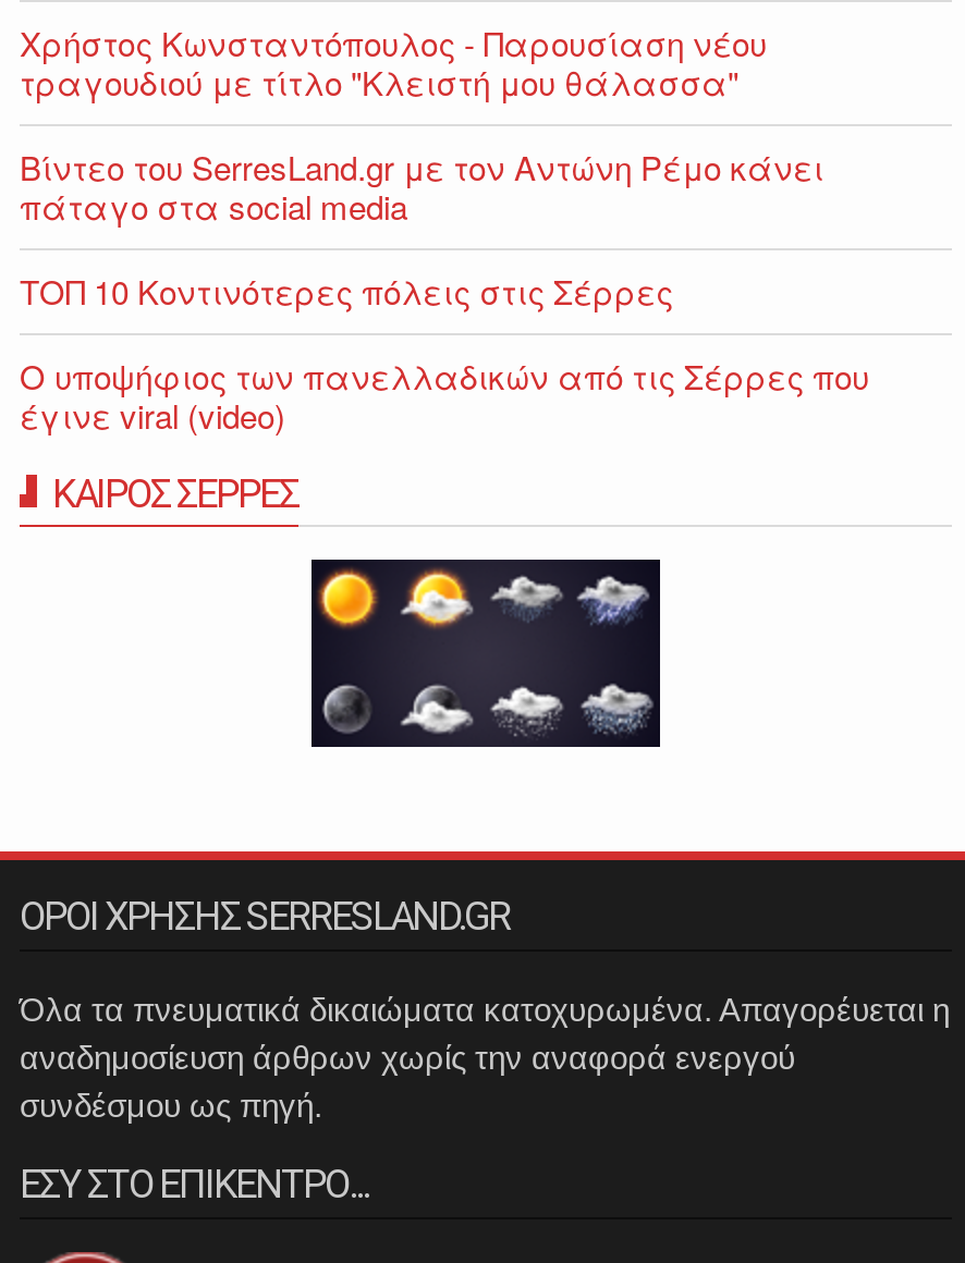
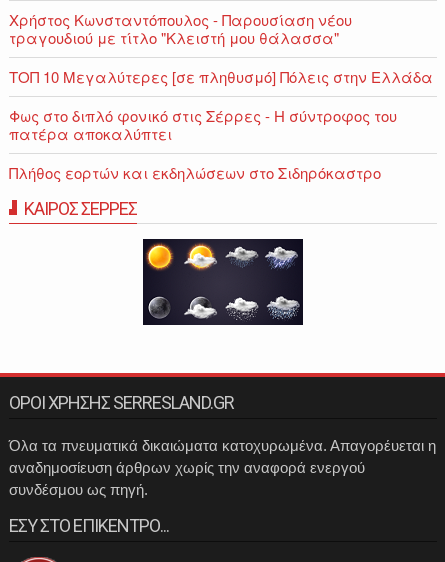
- Βίντεο του SerresLand.gr με τον Αντώνη Ρέμο κάνει
- πάταγο στα social media
+ ΤΟΠ 10 Μεγαλύτερες [σε πληθυσμό] Πόλεις στην Ελλάδα

- ΤΟΠ 10 Κοντινότερες πόλεις στις Σέρρες
+ Φως στο διπλό φονικό στις Σέρρες - Η σύντροφος του
+ πατέρα αποκαλύπτει

- O υποψήφιος των πανελλαδικών από τις Σέρρες που
- έγινε viral (video)
+ Πλήθος εορτών και εκδηλώσεων στο Σιδηρόκαστρο
